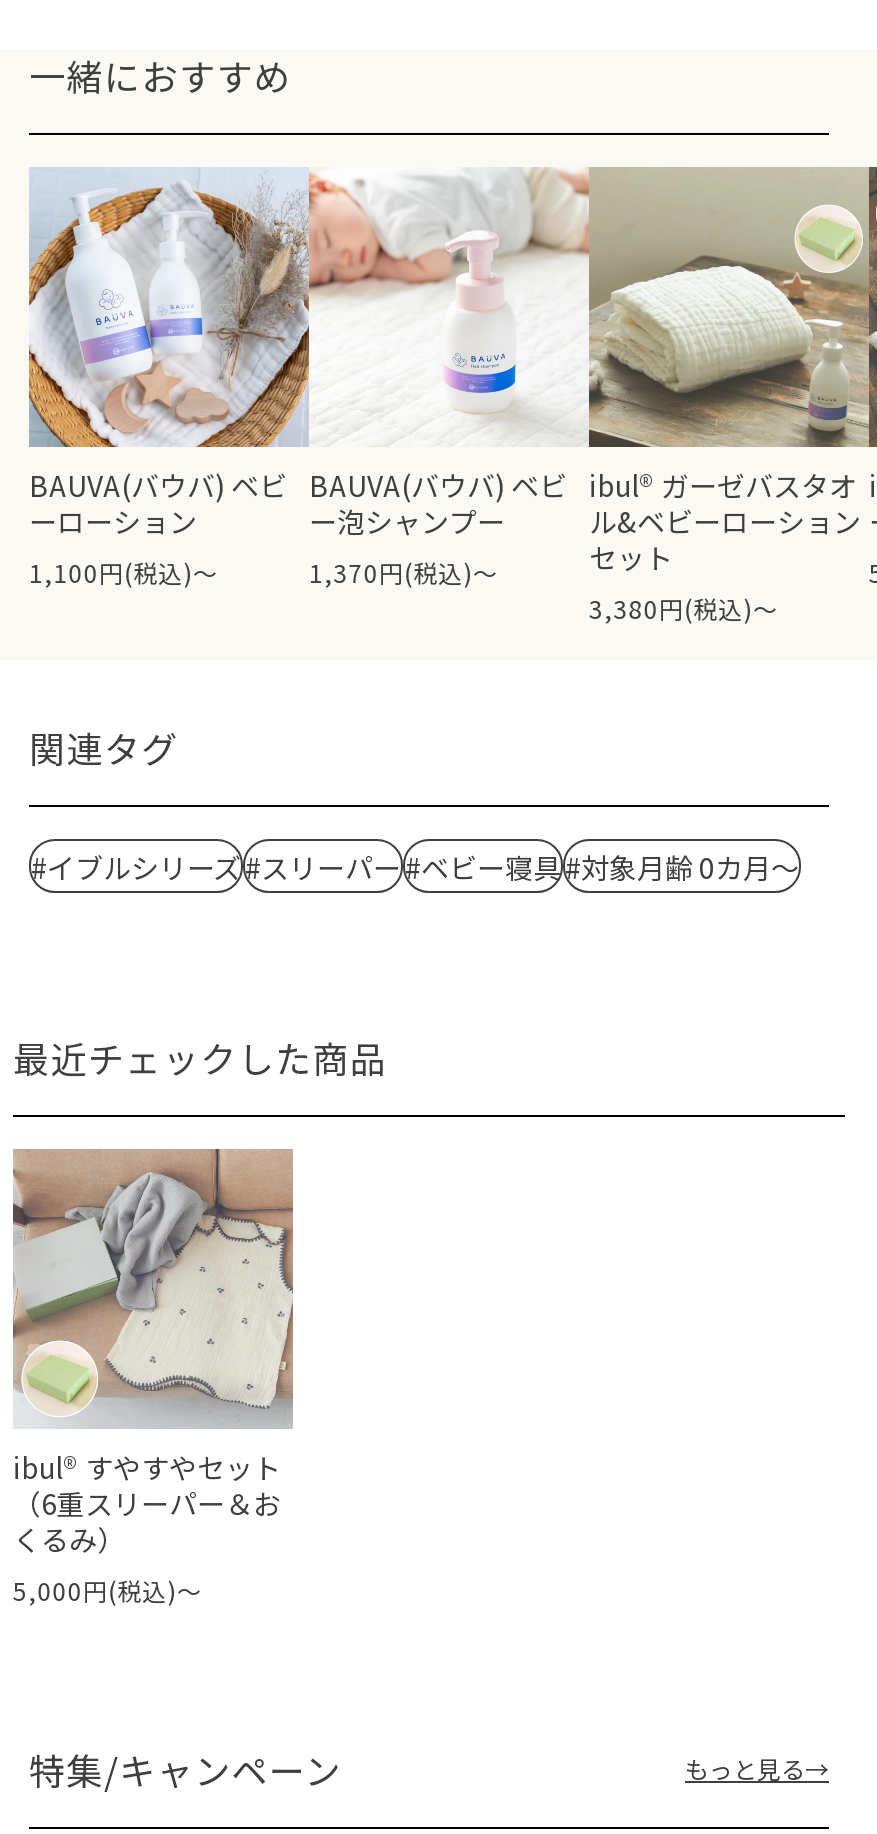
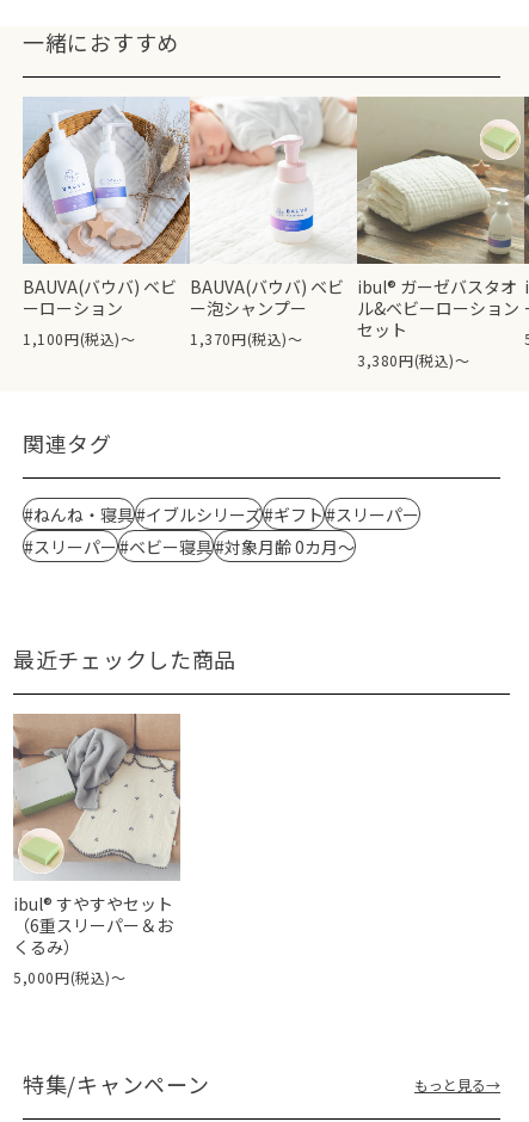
- #イブルシリーズ #スリーパー #ベビー寝具 #対象月齢 0カ月〜
+ #ねんね・寝具 #イブルシリーズ #ギフト #スリーパー
+ #スリーパー #ベビー寝具 #対象月齢 0カ月〜
